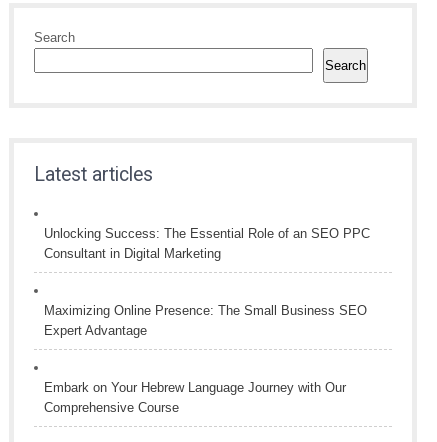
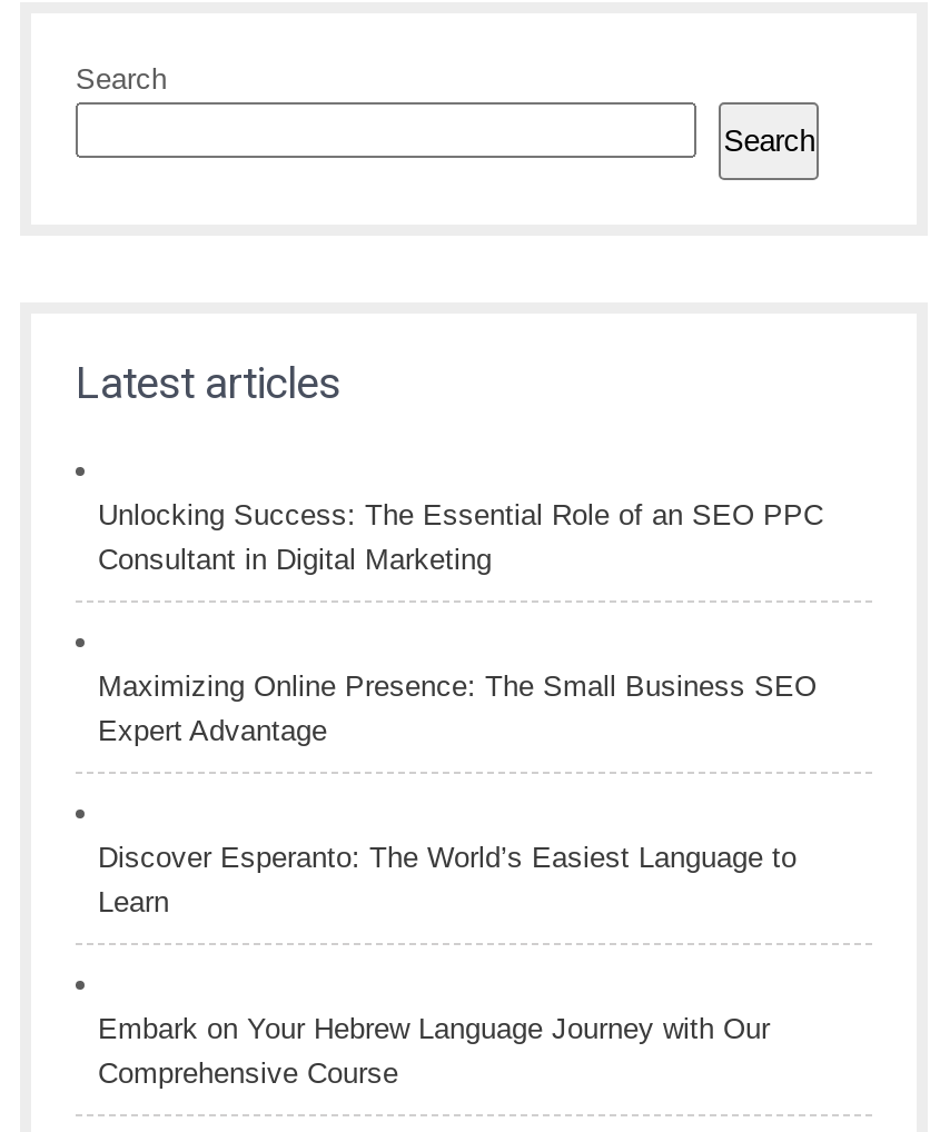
+ Discover Esperanto: The World’s Easiest Language to
+ Learn
